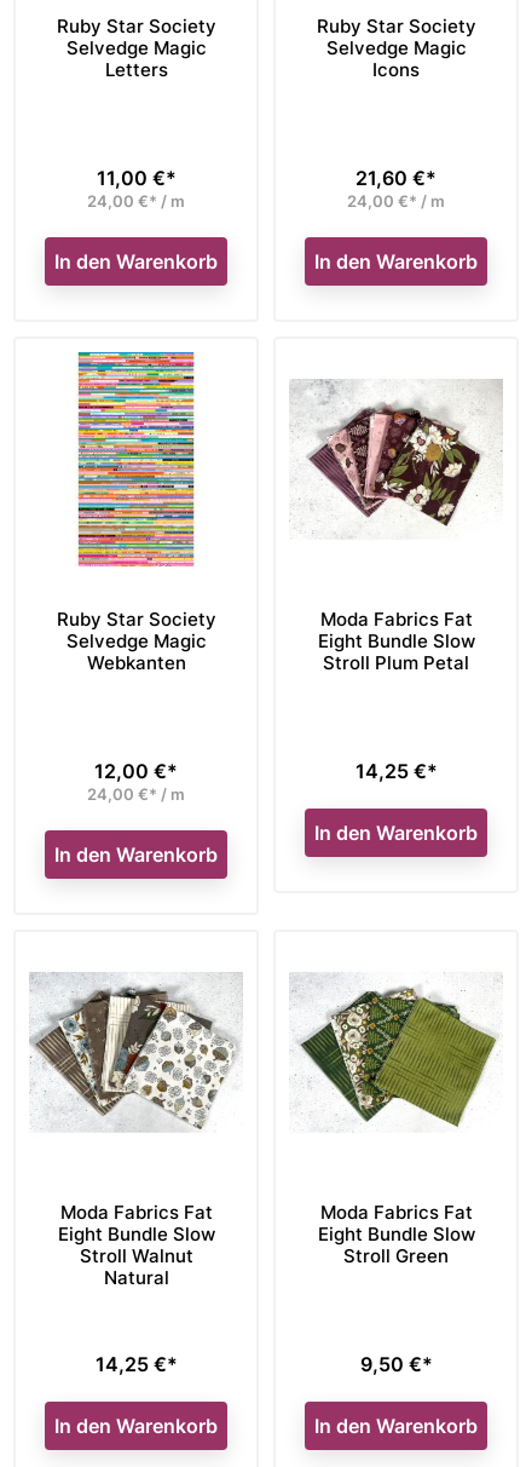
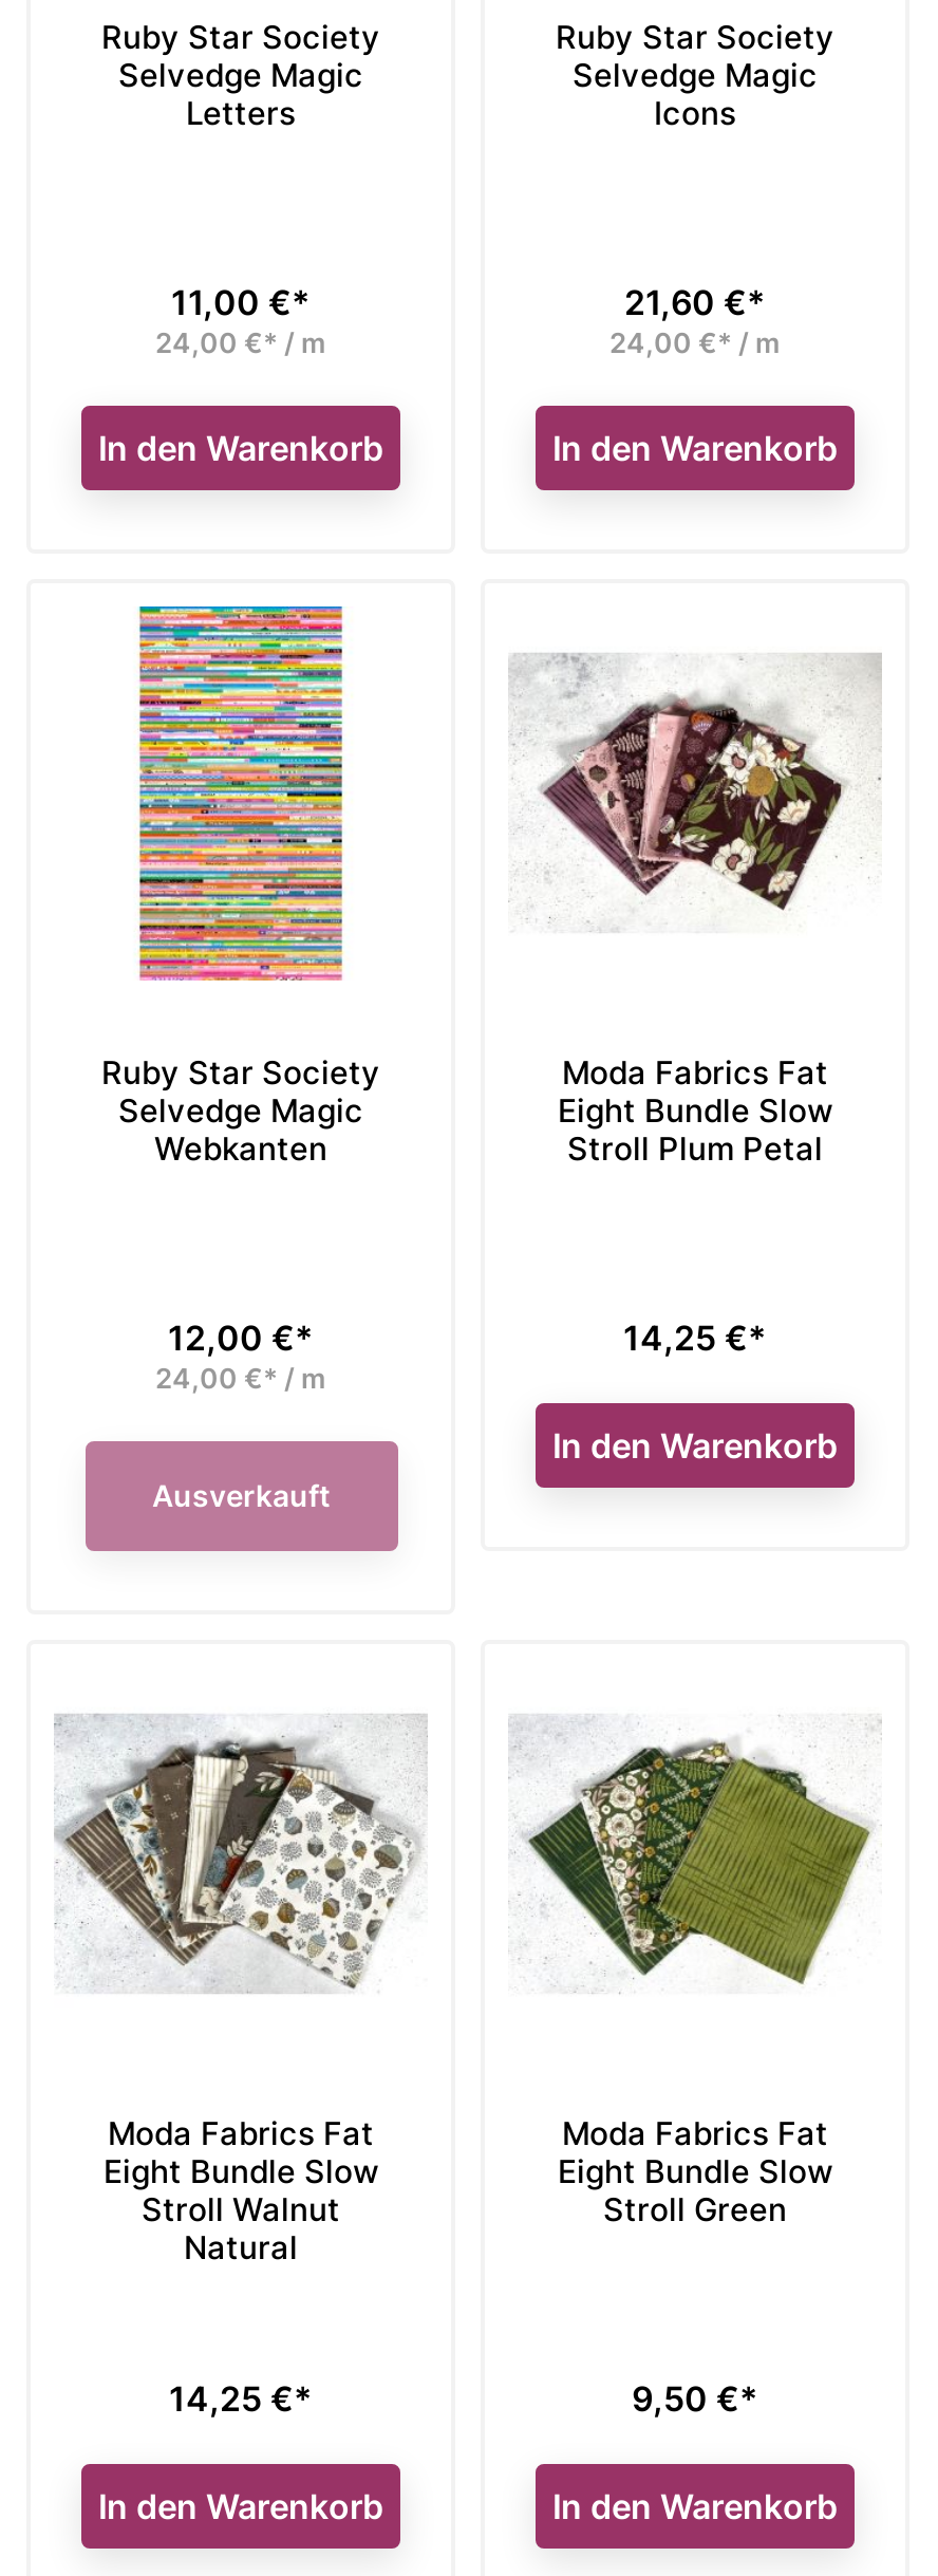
- In den Warenkorb
+ Ausverkauft
